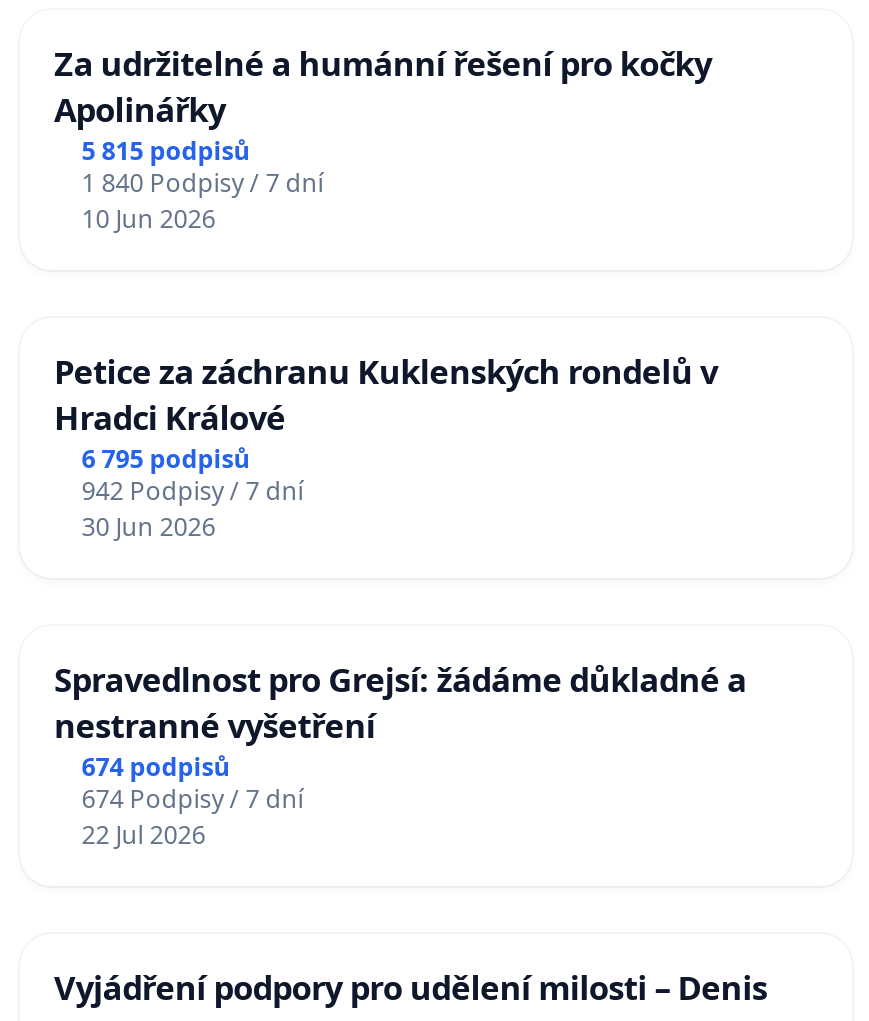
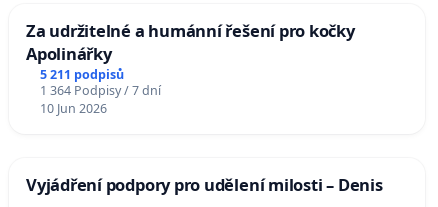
- 5 815 podpisů
+ 5 211 podpisů

- 1 840 Podpisy / 7 dní
+ 1 364 Podpisy / 7 dní

- Petice za záchranu Kuklenských rondelů v
- Hradci Králové
- 6 795 podpisů
- 942 Podpisy / 7 dní
- 30 Jun 2026
- Spravedlnost pro Grejsí: žádáme důkladné a
- nestranné vyšetření
- 674 podpisů
- 674 Podpisy / 7 dní
- 22 Jul 2026
